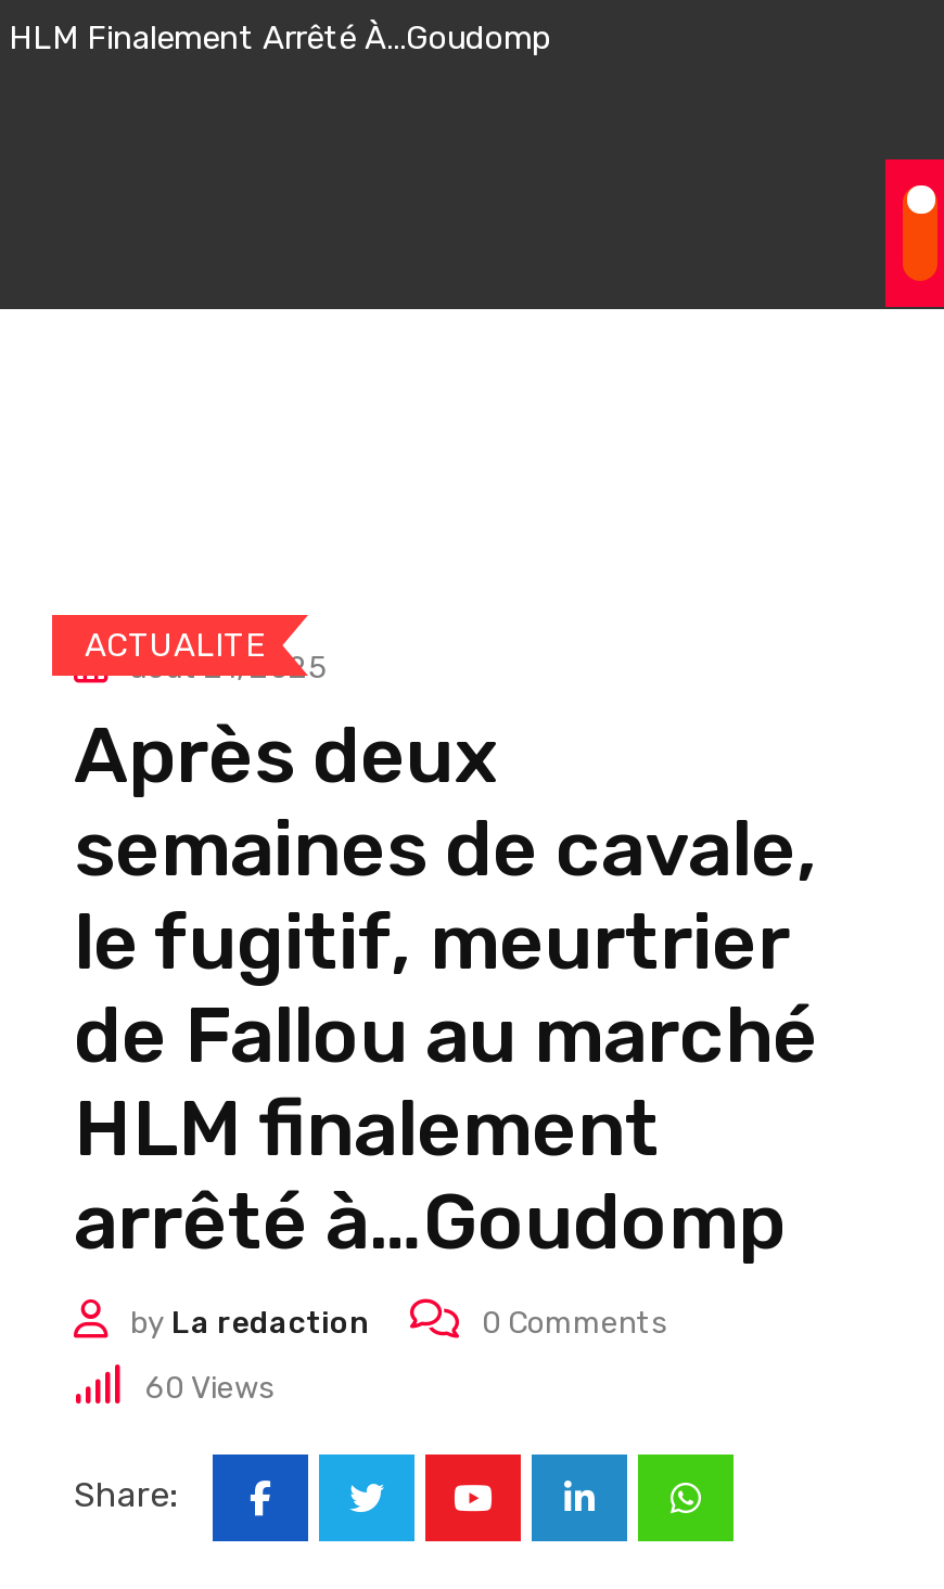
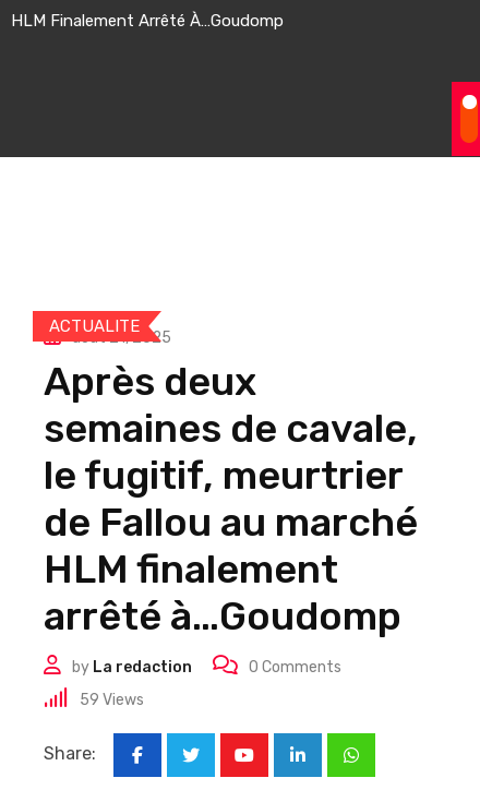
- 60 Views
+ 59 Views
